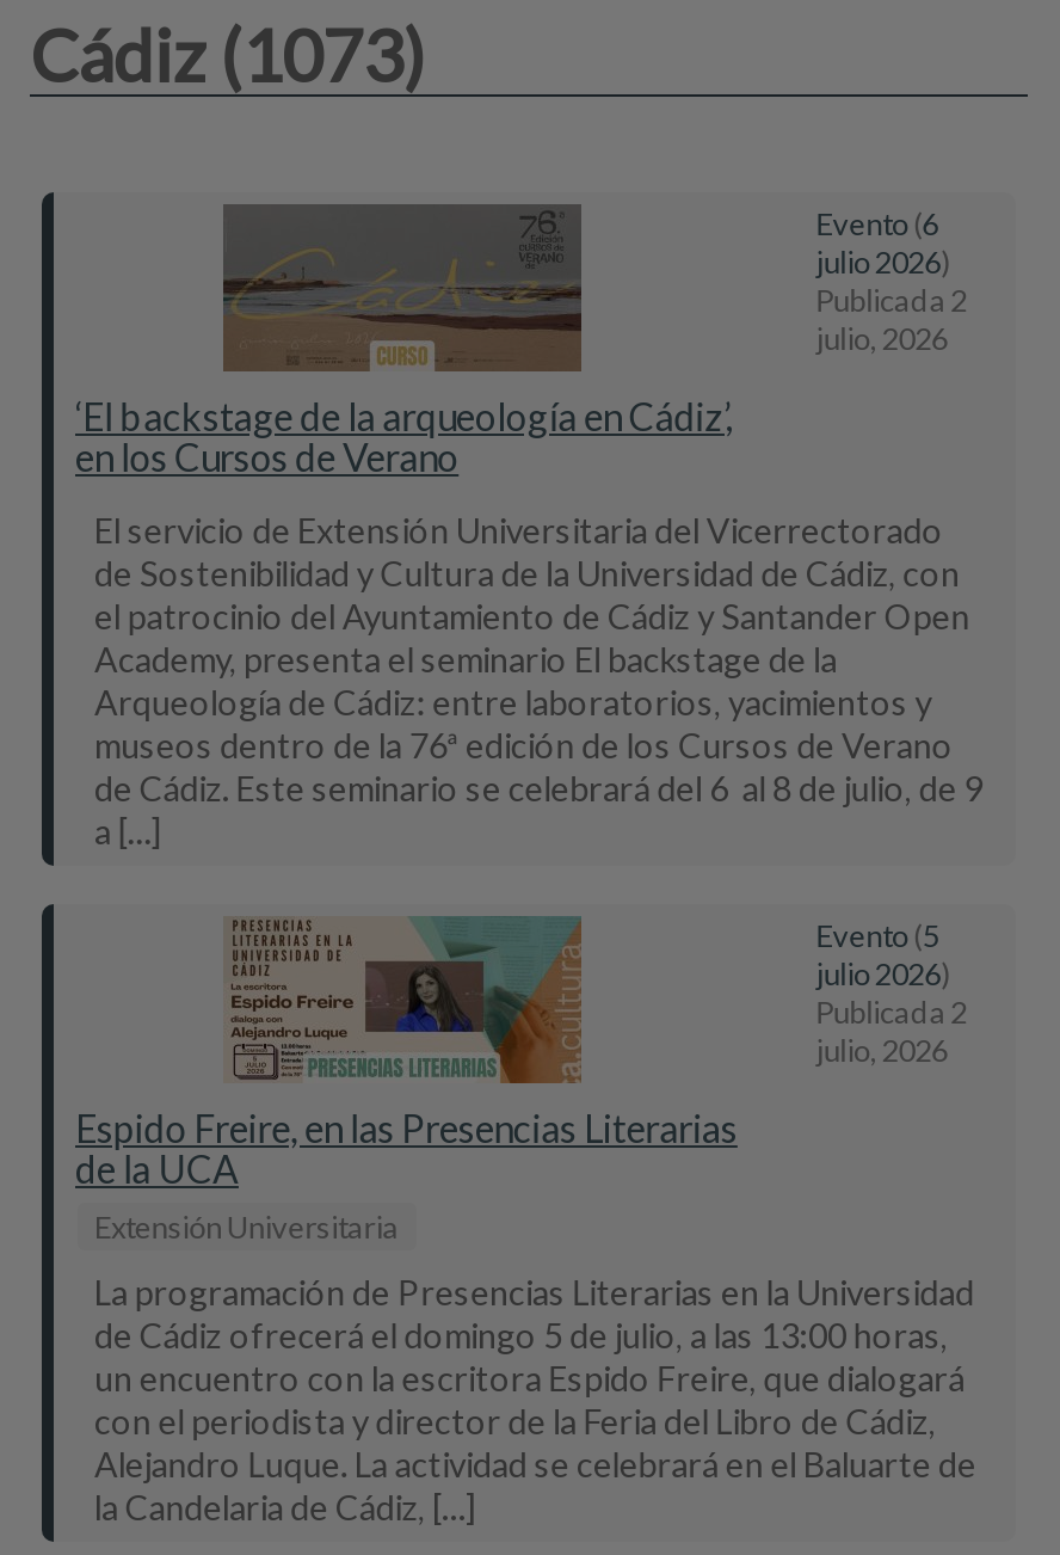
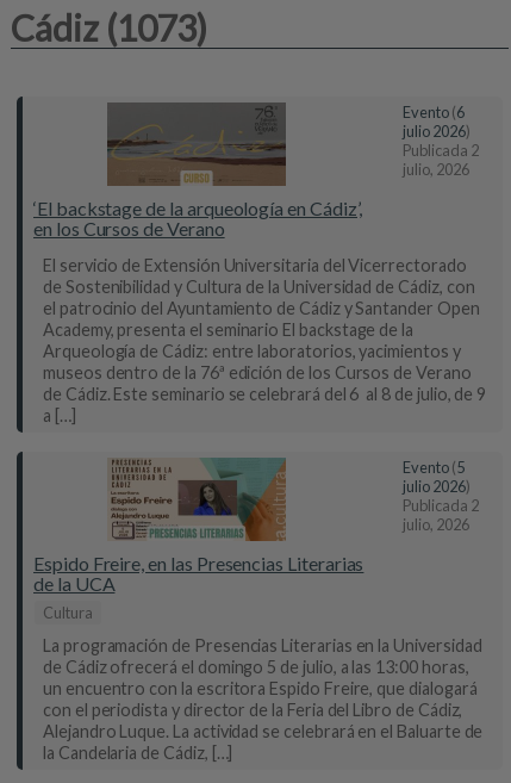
- Extensión Universitaria
+ Cultura
